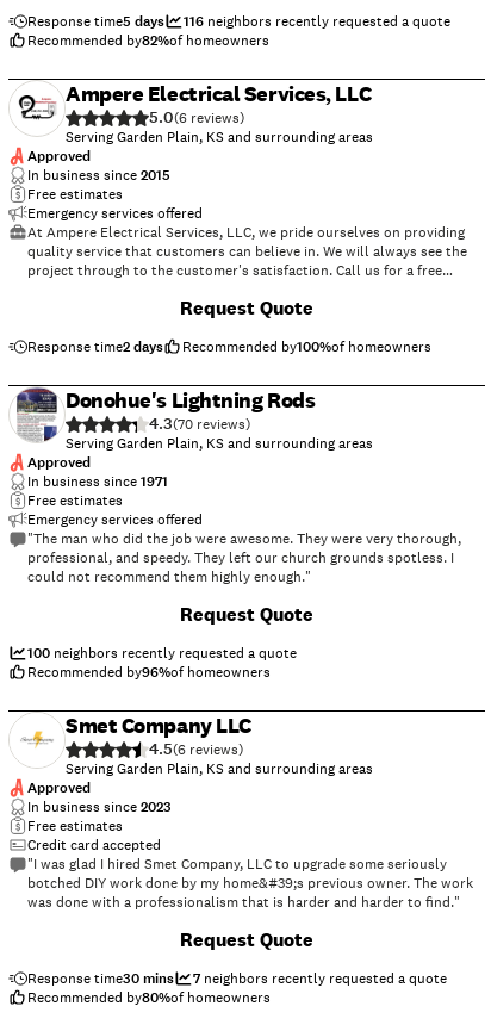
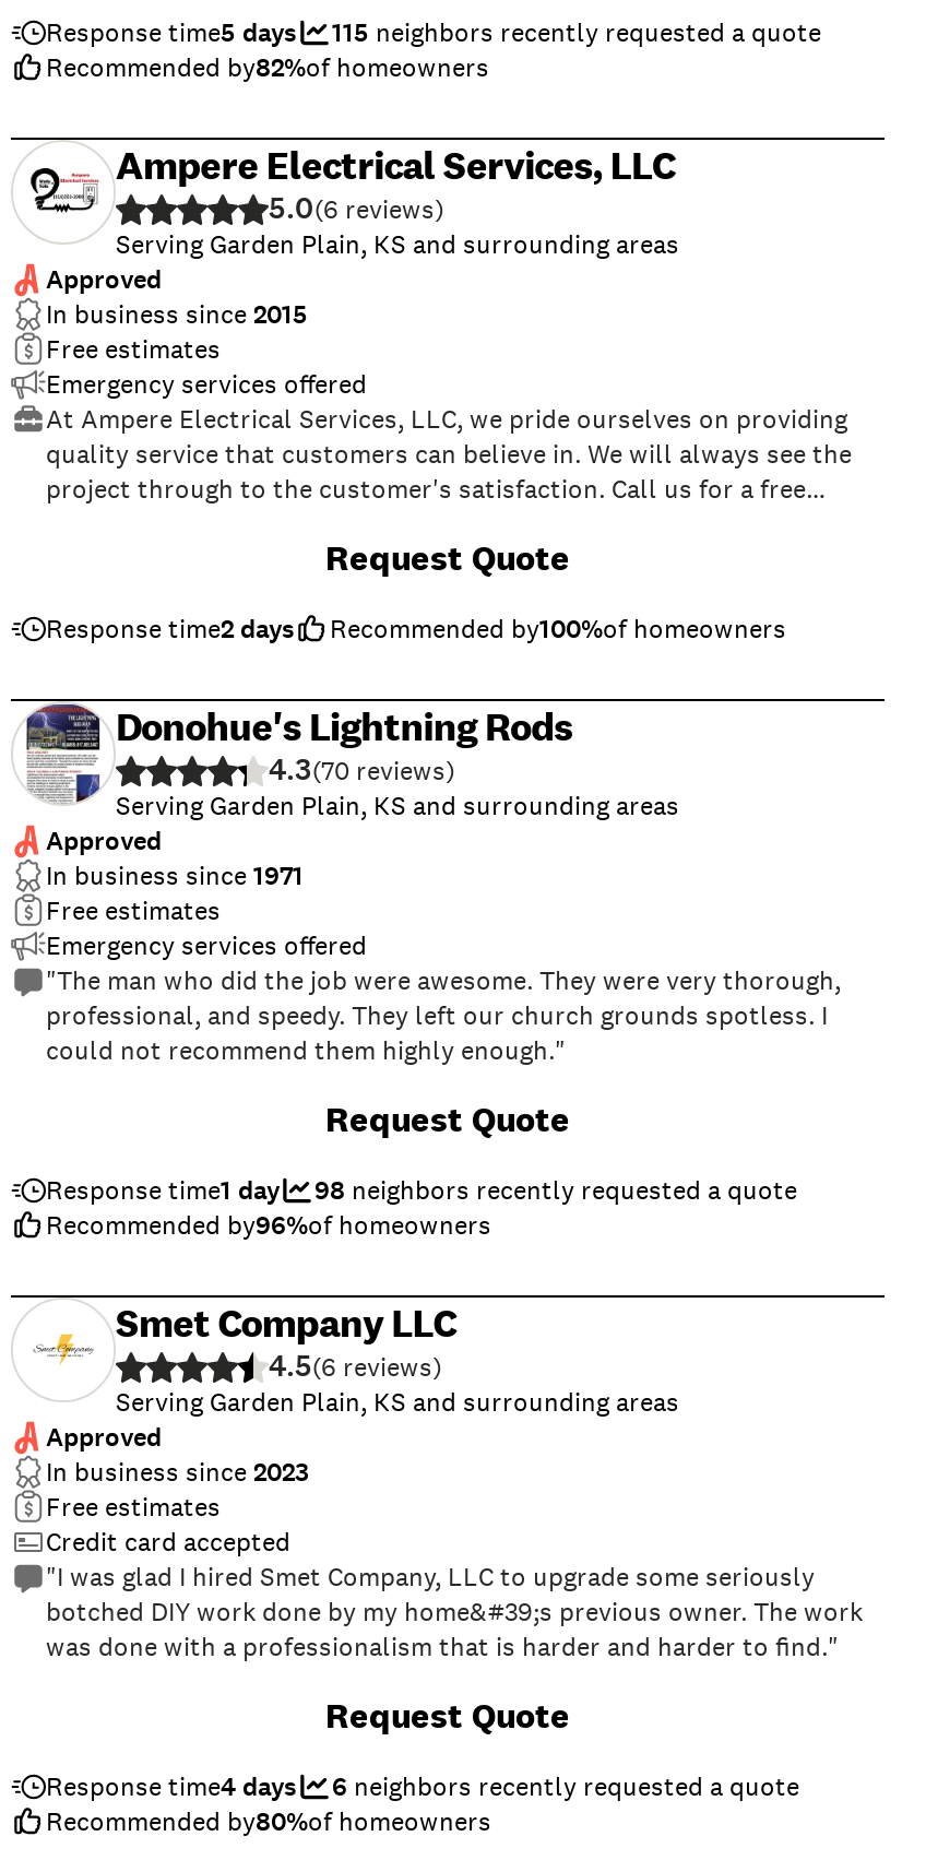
- 116 neighbors recently requested a quote
+ 115 neighbors recently requested a quote

- 100 neighbors recently requested a quote
+ Response time 1 day
+ 98 neighbors recently requested a quote

- Response time30 mins
+ Response time4 days

- 7 neighbors recently requested a quote
+ 6 neighbors recently requested a quote
